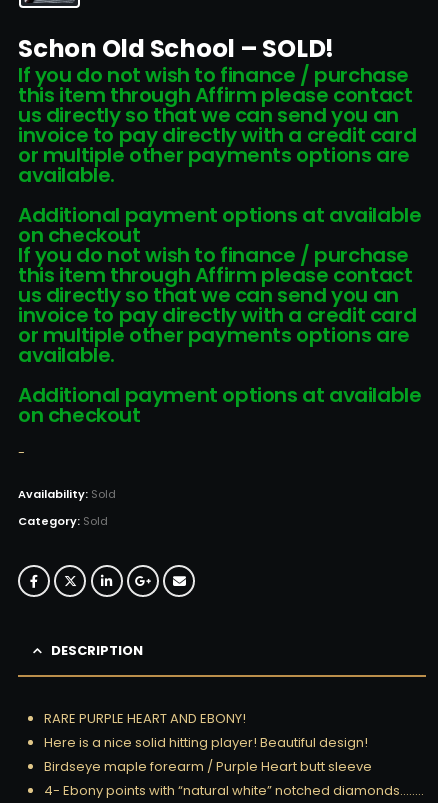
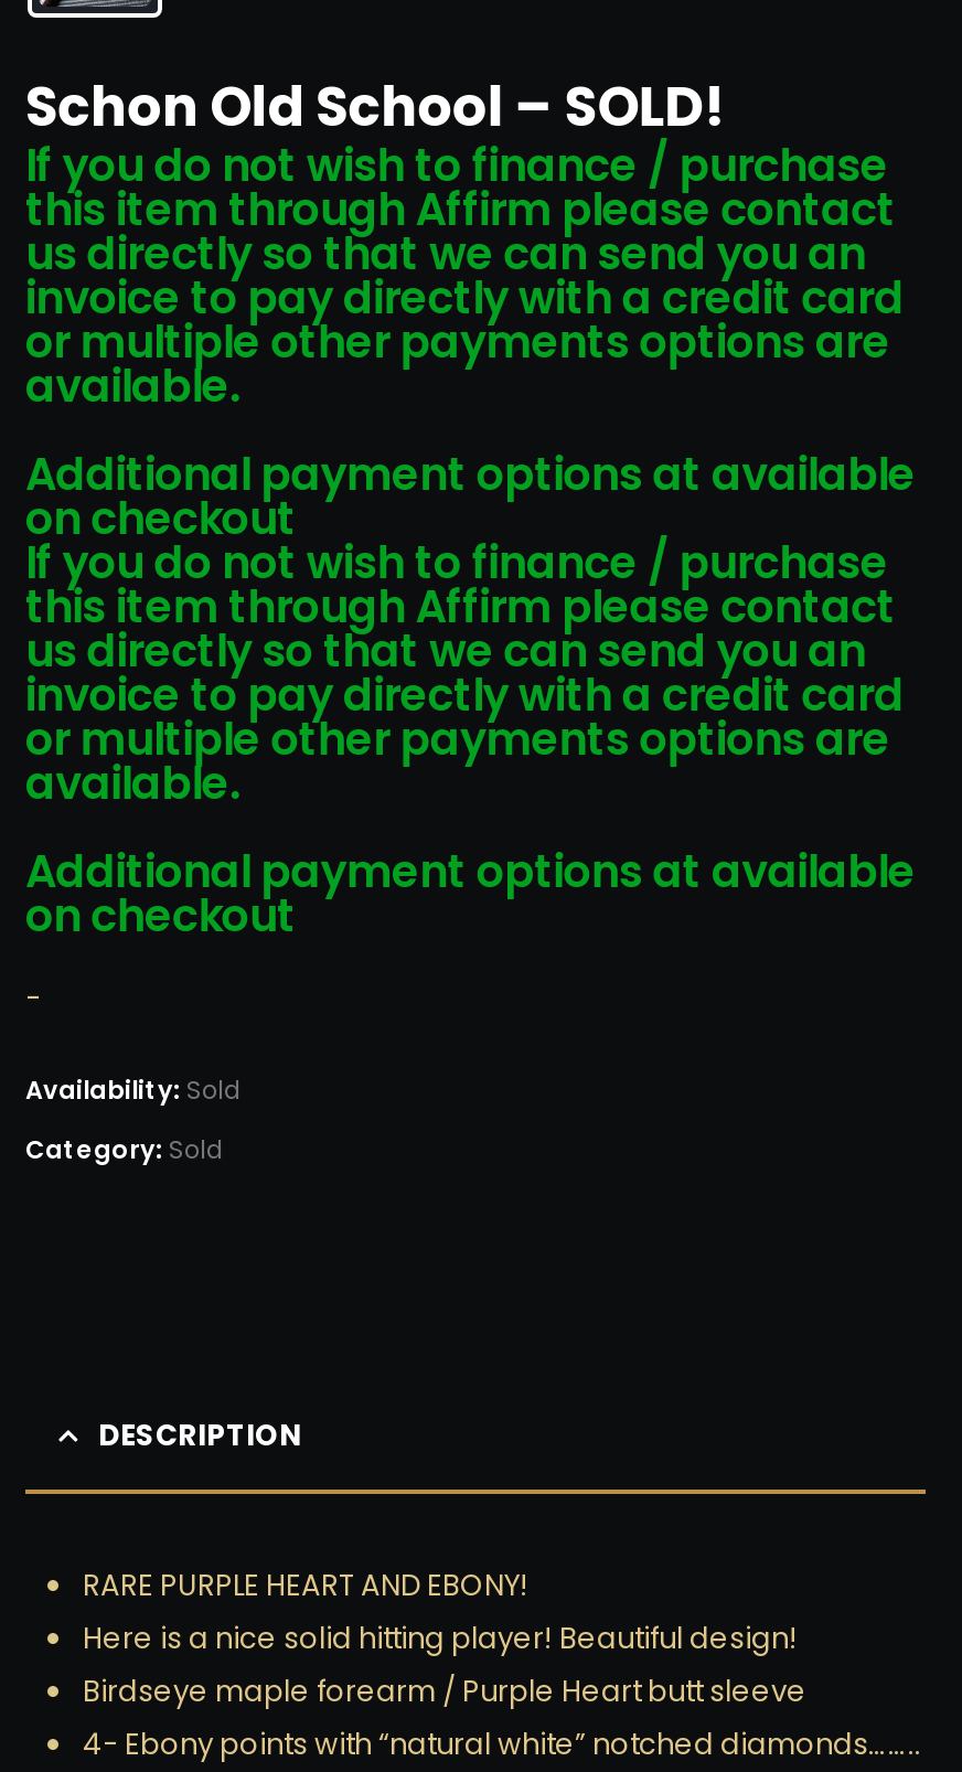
- [image]
